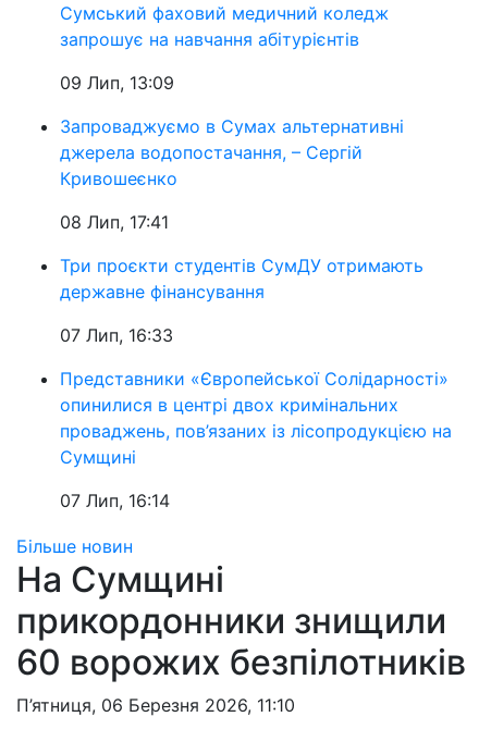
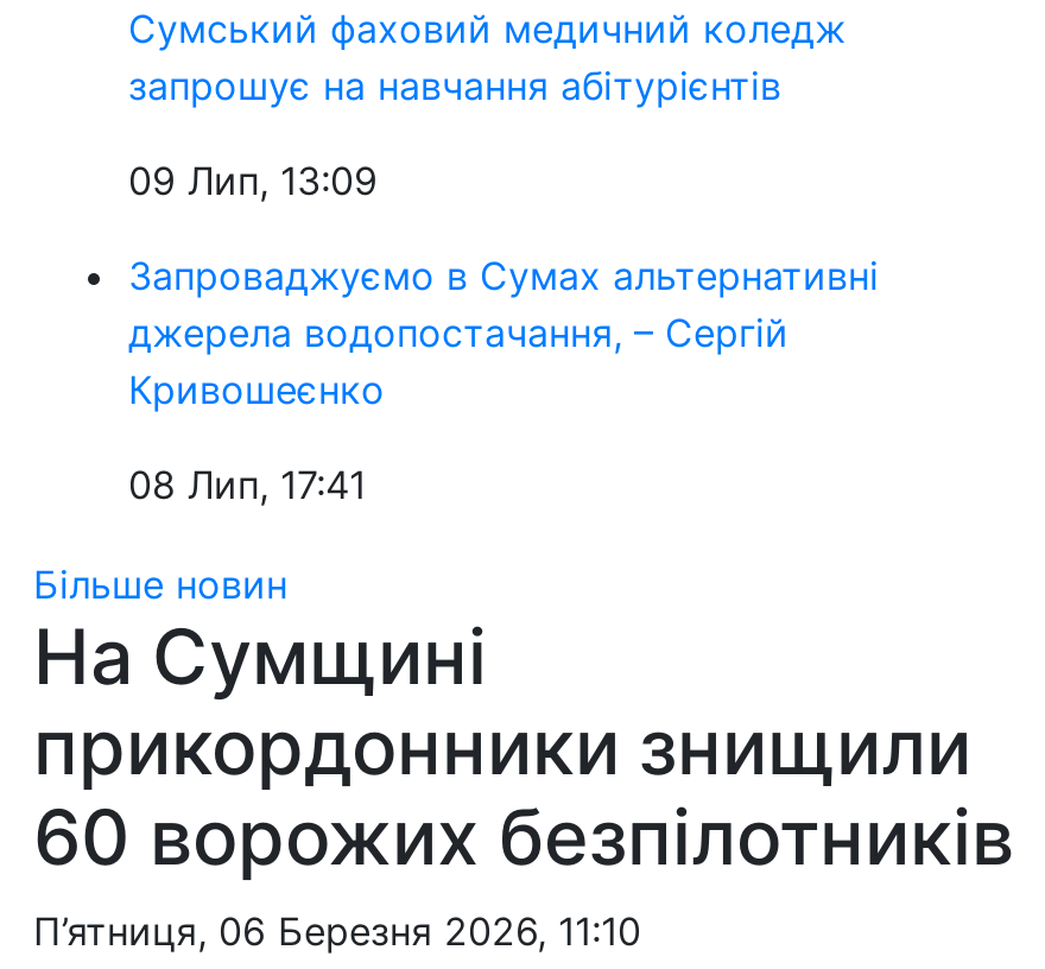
- Три проєкти студентів СумДУ отримають
- державне фінансування
- 07 Лип, 16:33
- Представники «Європейської Солідарності»
- опинилися в центрі двох кримінальних
- проваджень, пов’язаних із лісопродукцією на
- Сумщині
- 07 Лип, 16:14
